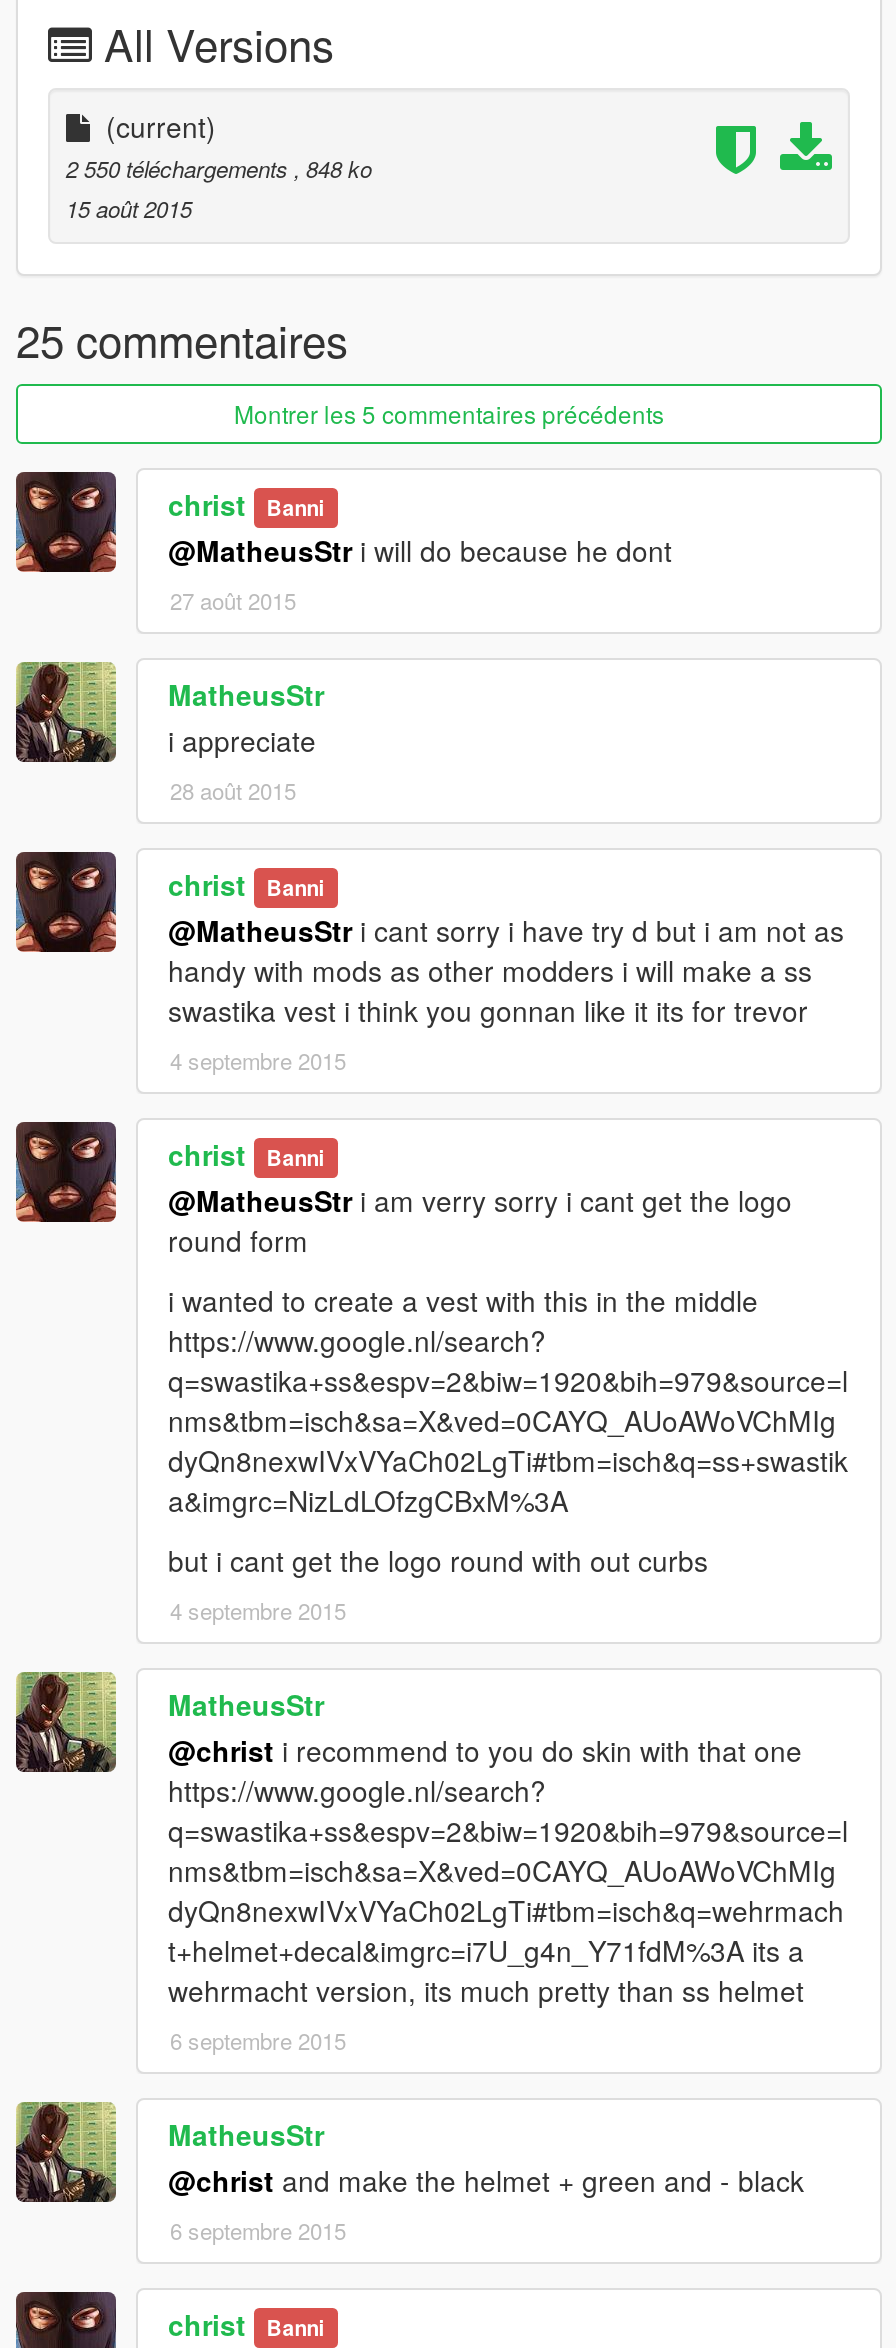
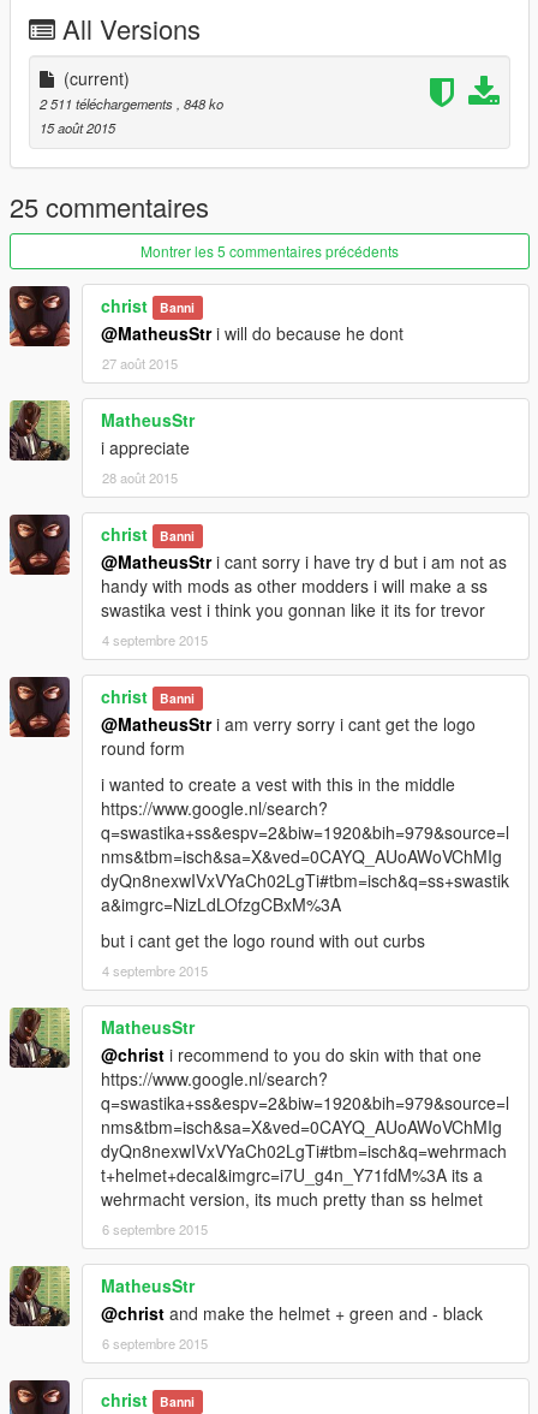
- 2 550 téléchargements, 848 ko
+ 2 511 téléchargements, 848 ko
